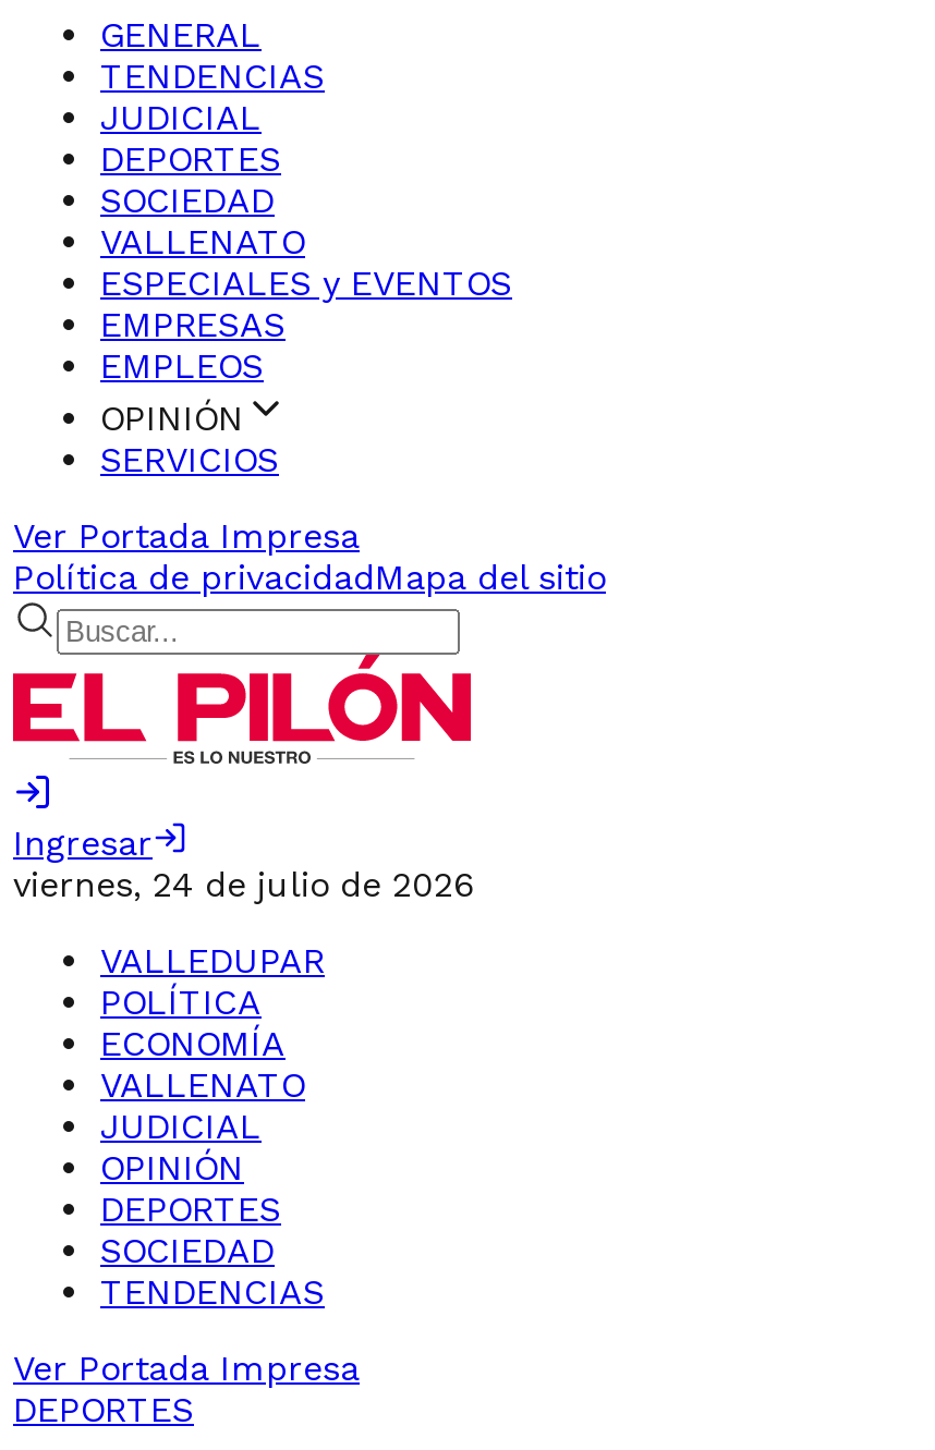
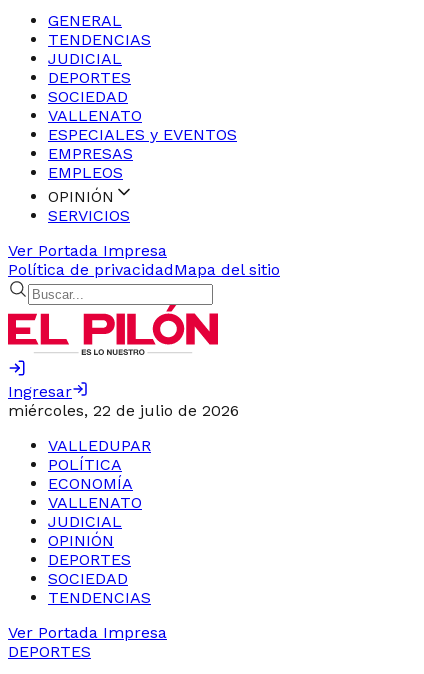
- viernes, 24 de julio de 2026
+ miércoles, 22 de julio de 2026
